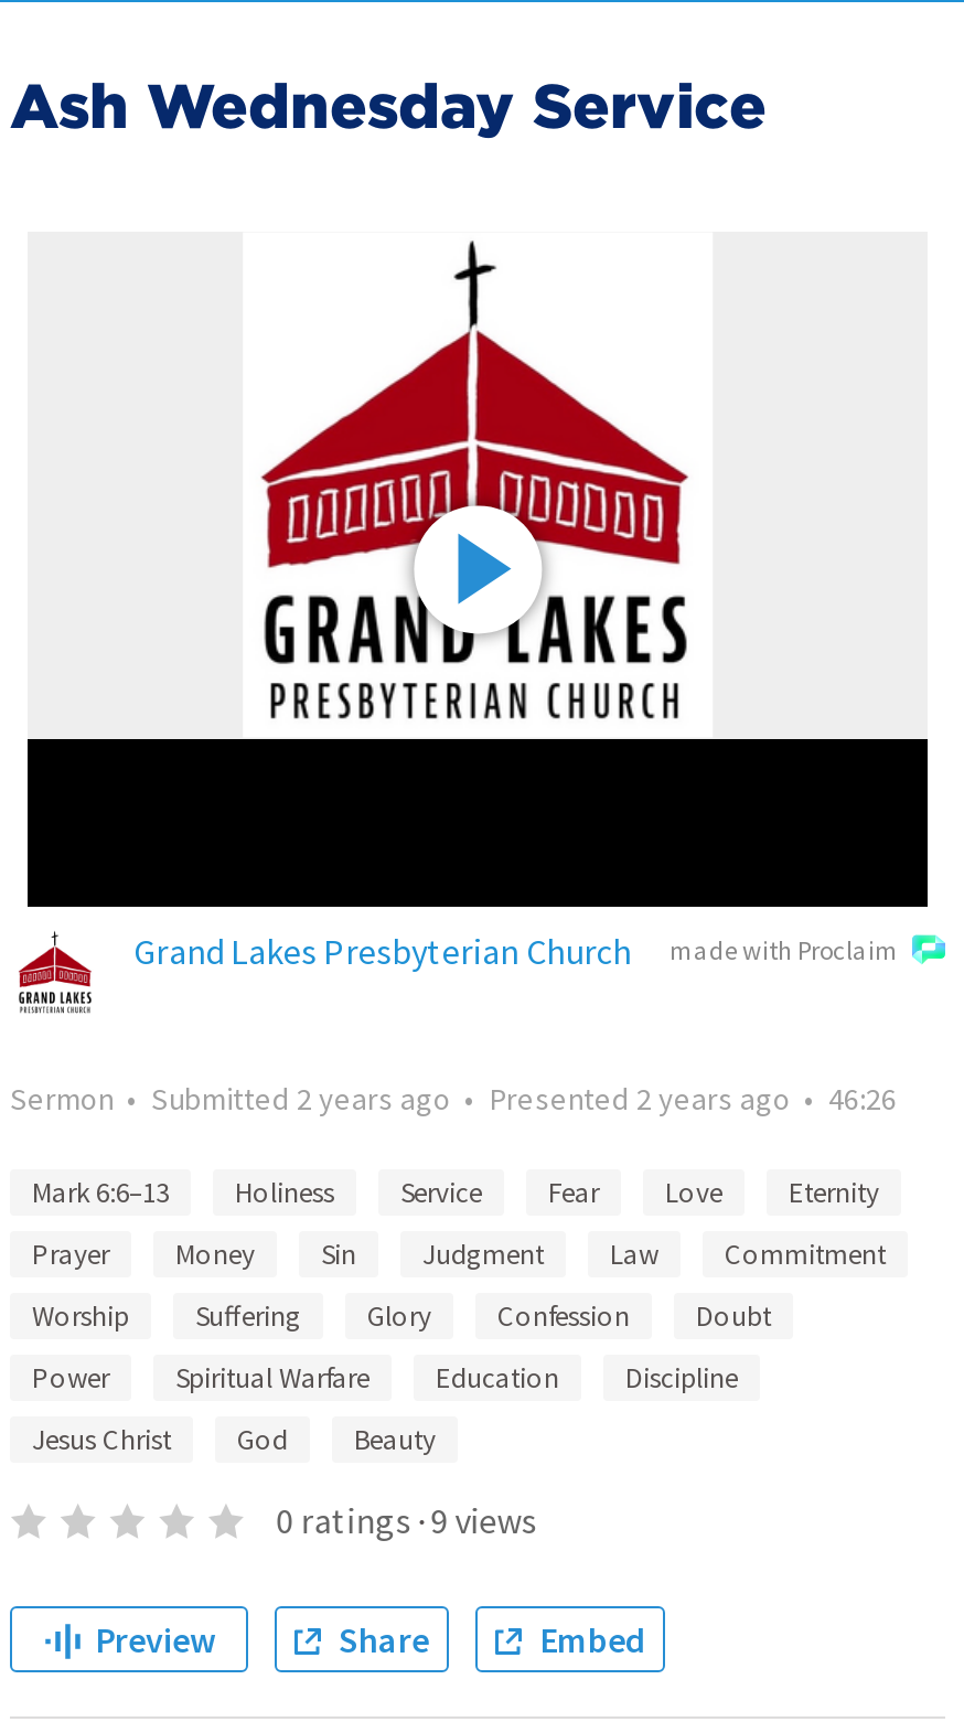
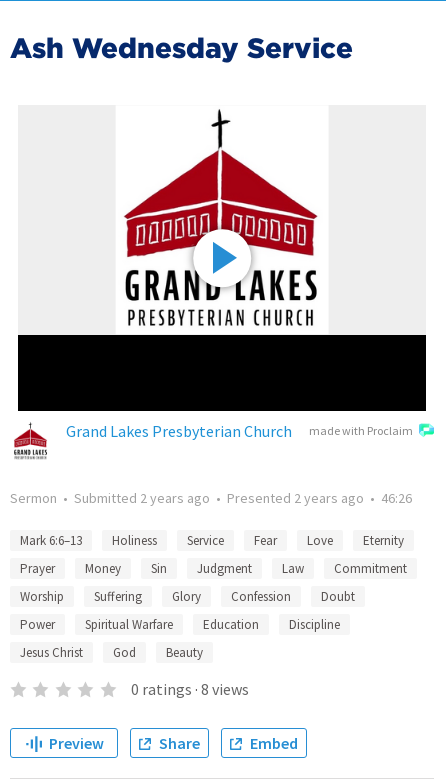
- 0 ratings · 9 views
+ 0 ratings · 8 views
